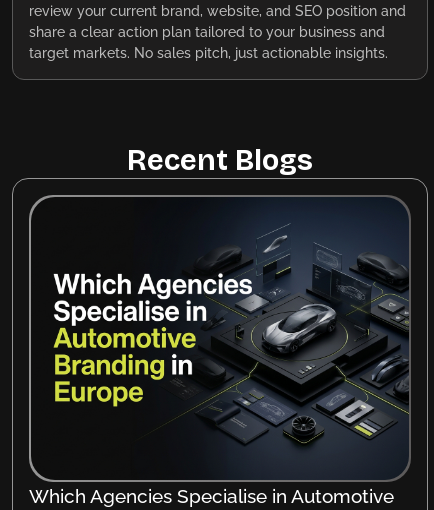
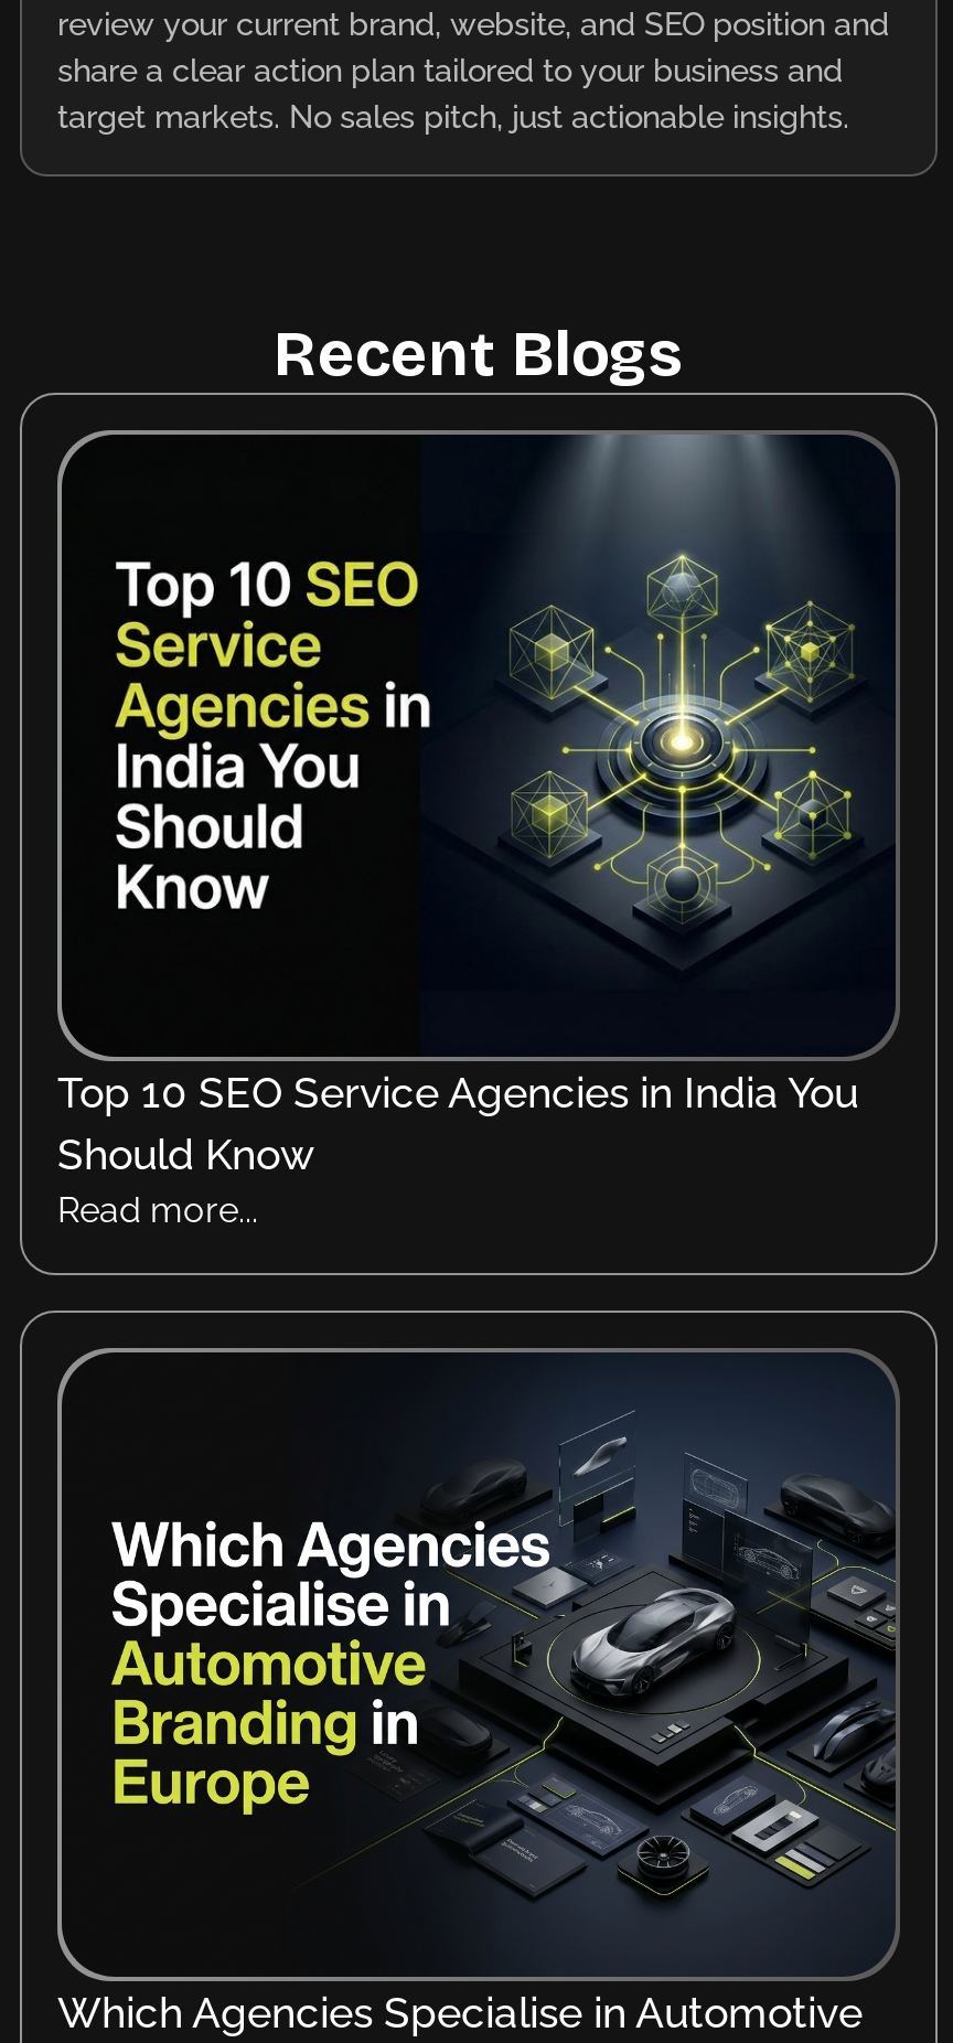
+ [image]
+ Top 10 SEO Service Agencies in India You
+ Should Know
+ Read more...
